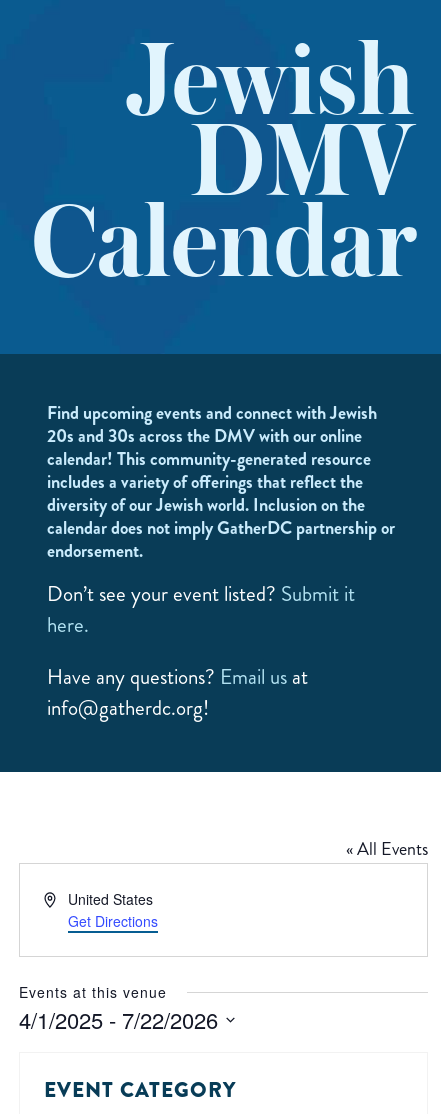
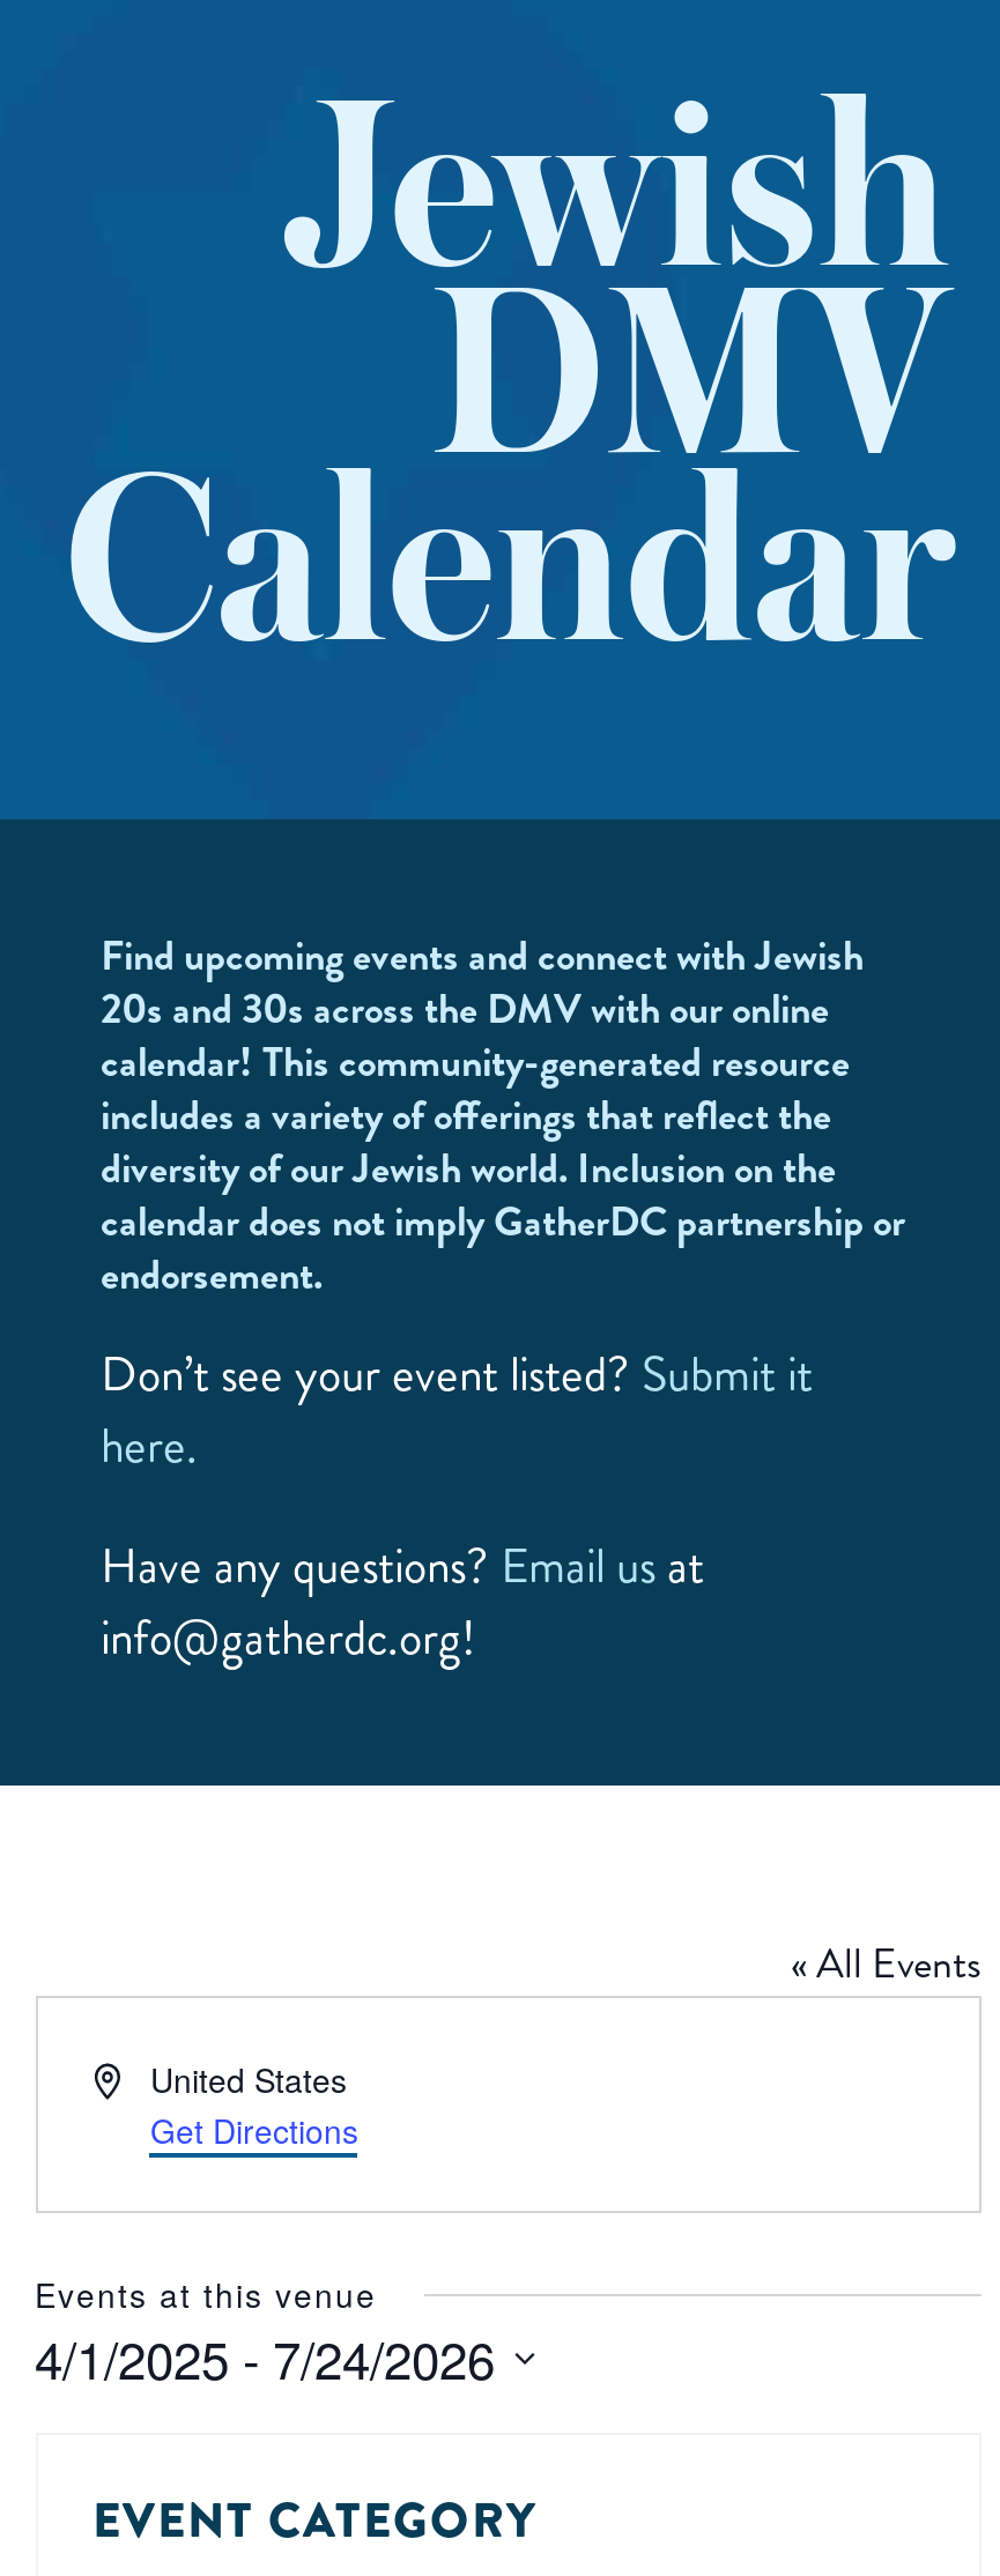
- 4/1/2025 - 7/22/2026
+ 4/1/2025 - 7/24/2026
